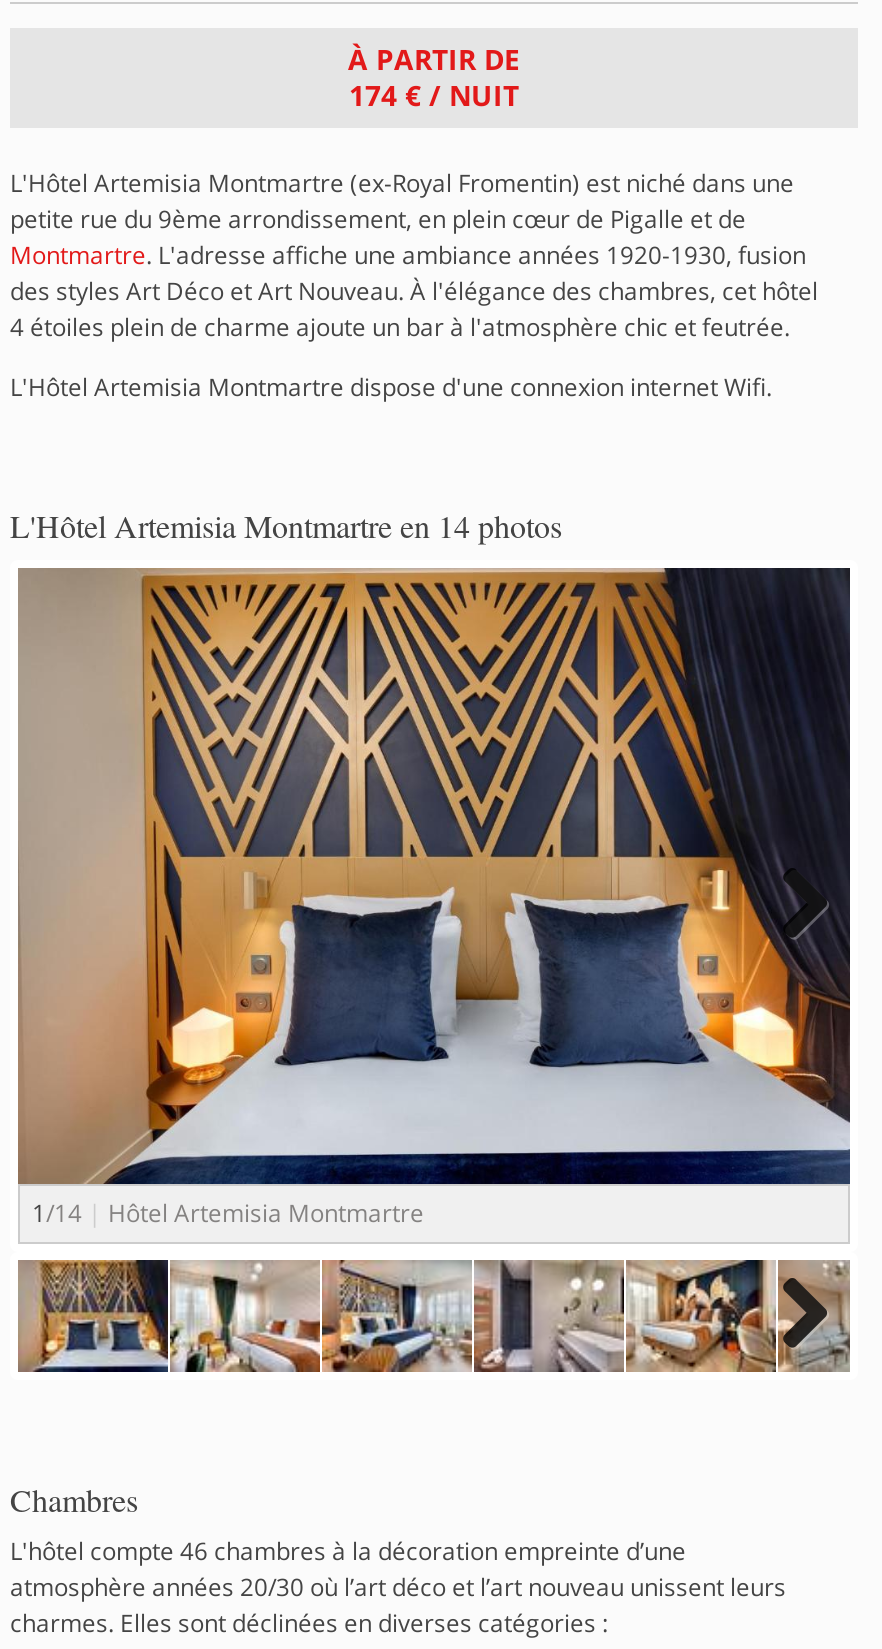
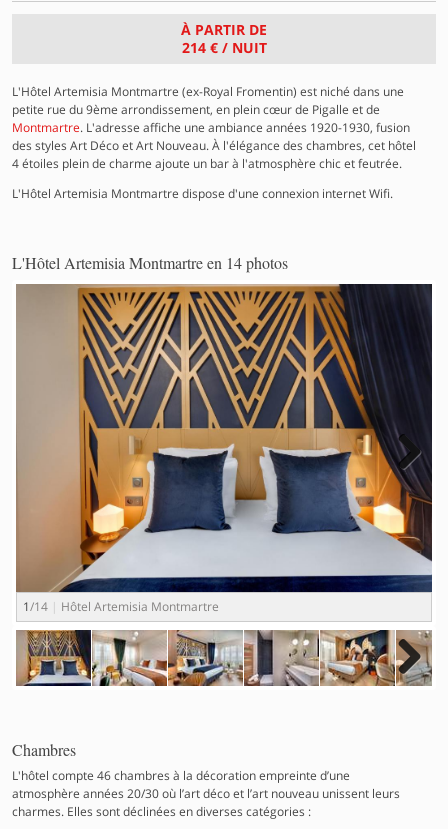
- 174 €/ NUIT
+ 214 €/ NUIT
